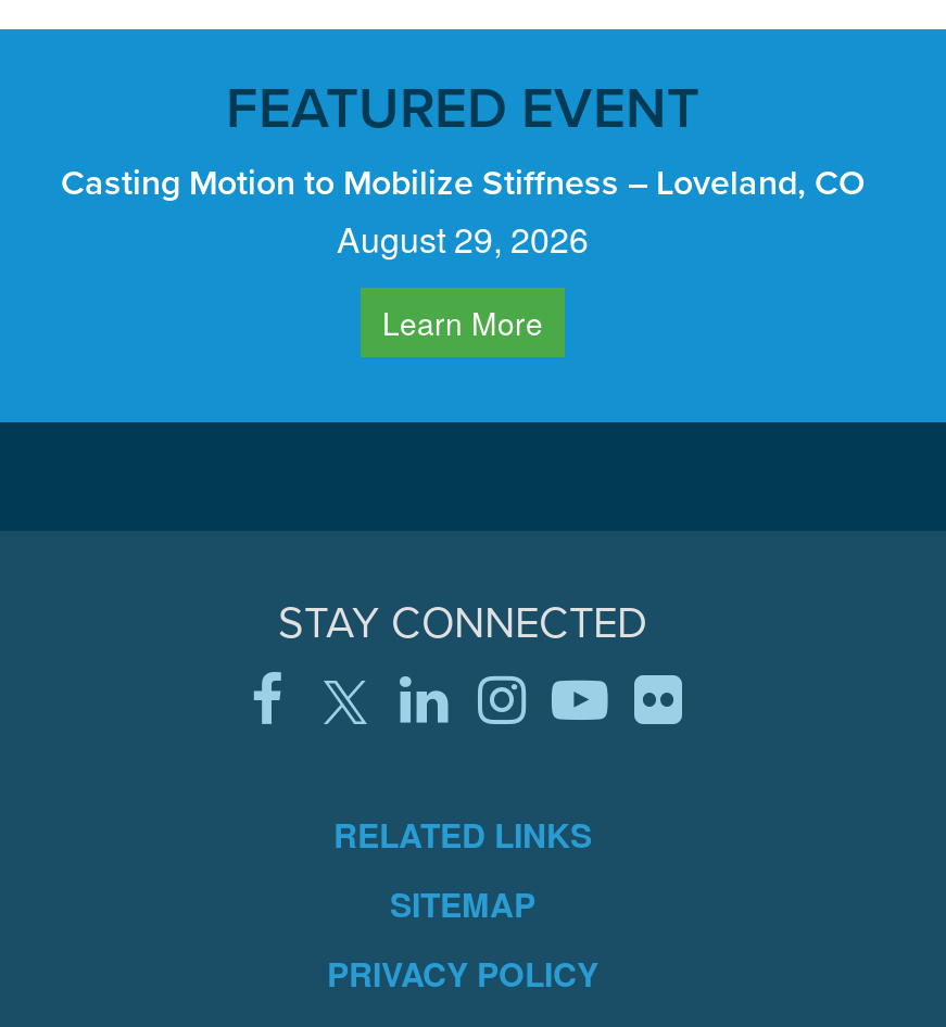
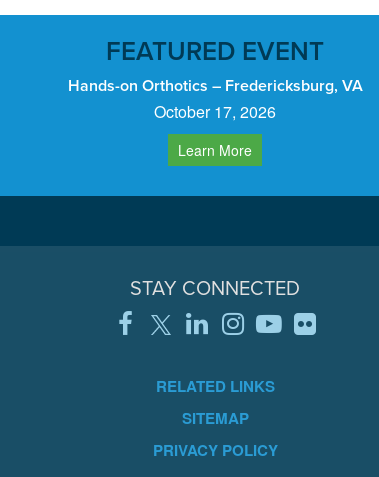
- Casting Motion to Mobilize Stiffness – Loveland, CO
- August 29, 2026
+ Hands-on Orthotics – Fredericksburg, VA
+ October 17, 2026
